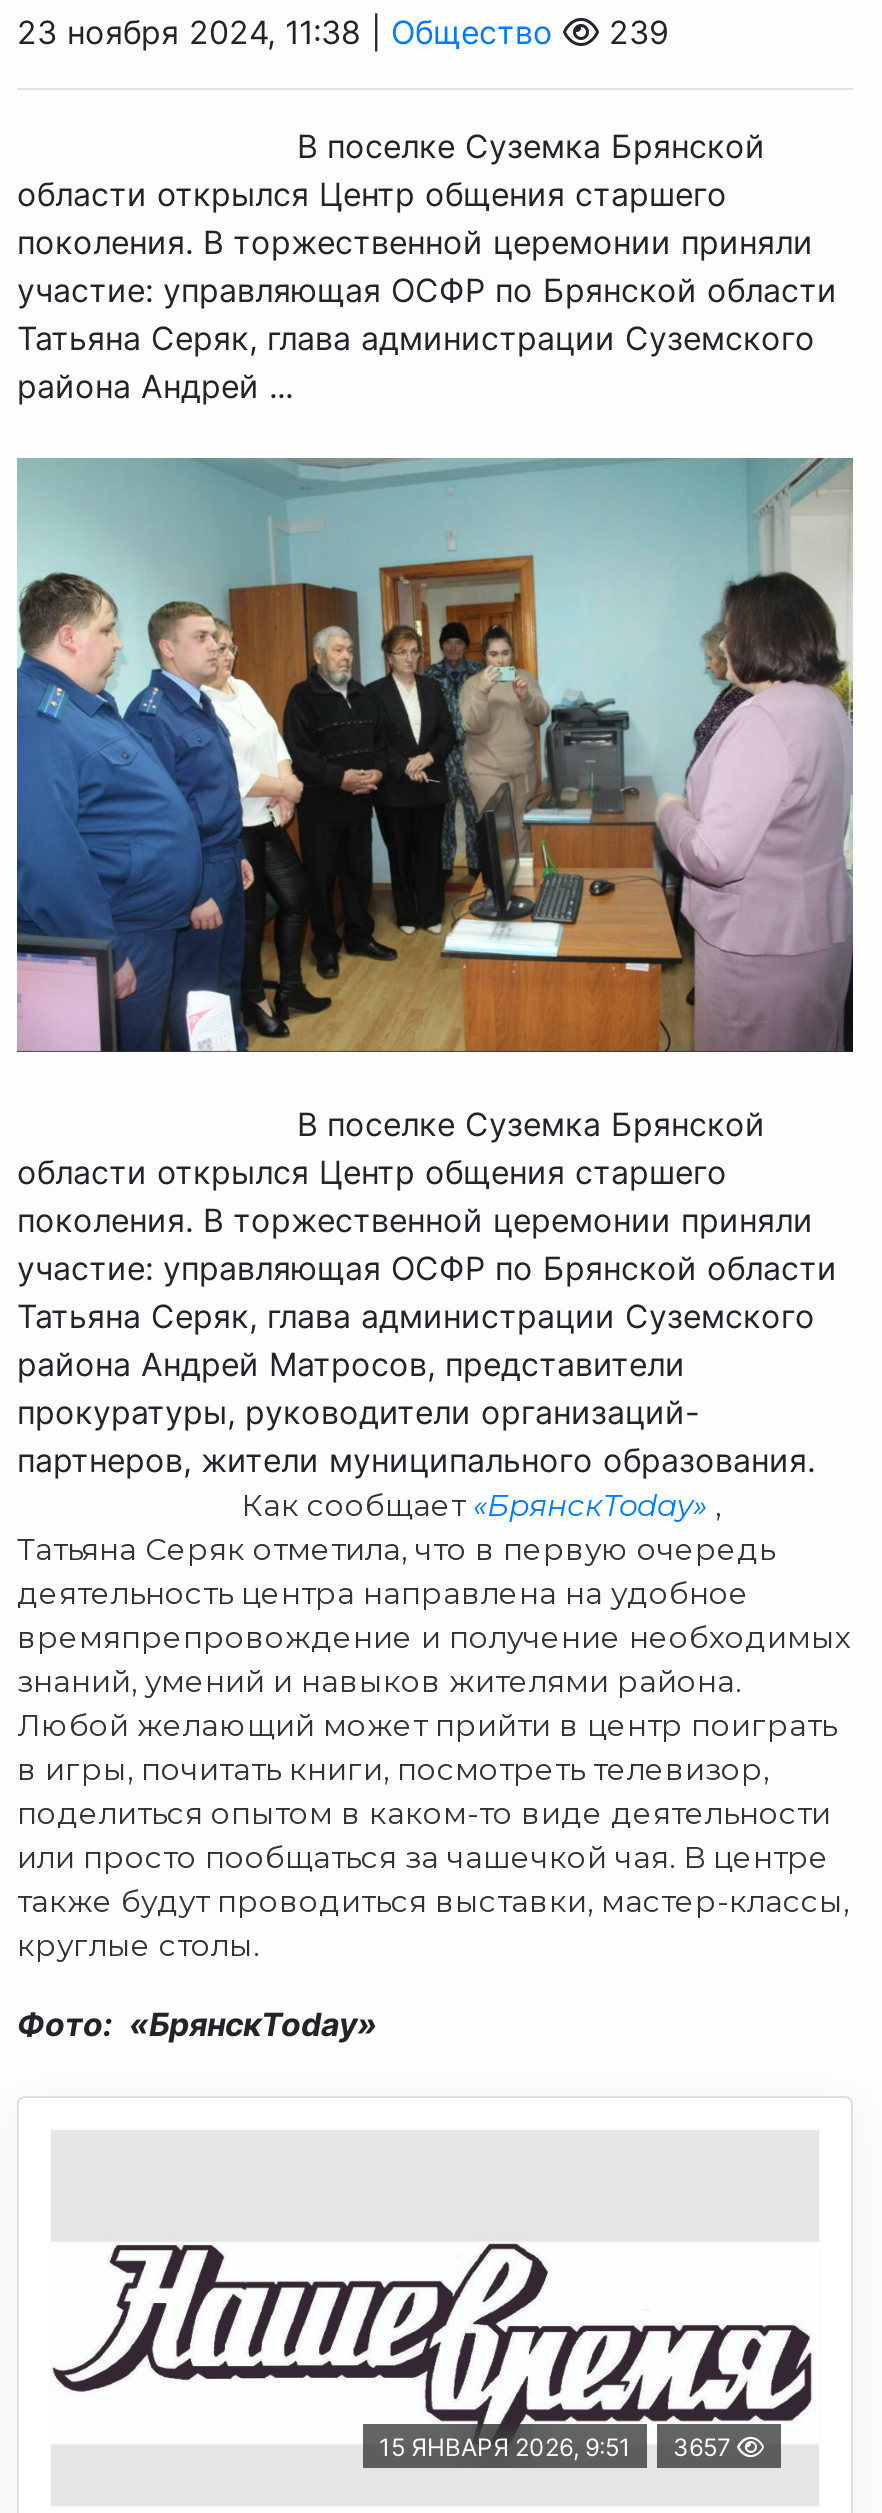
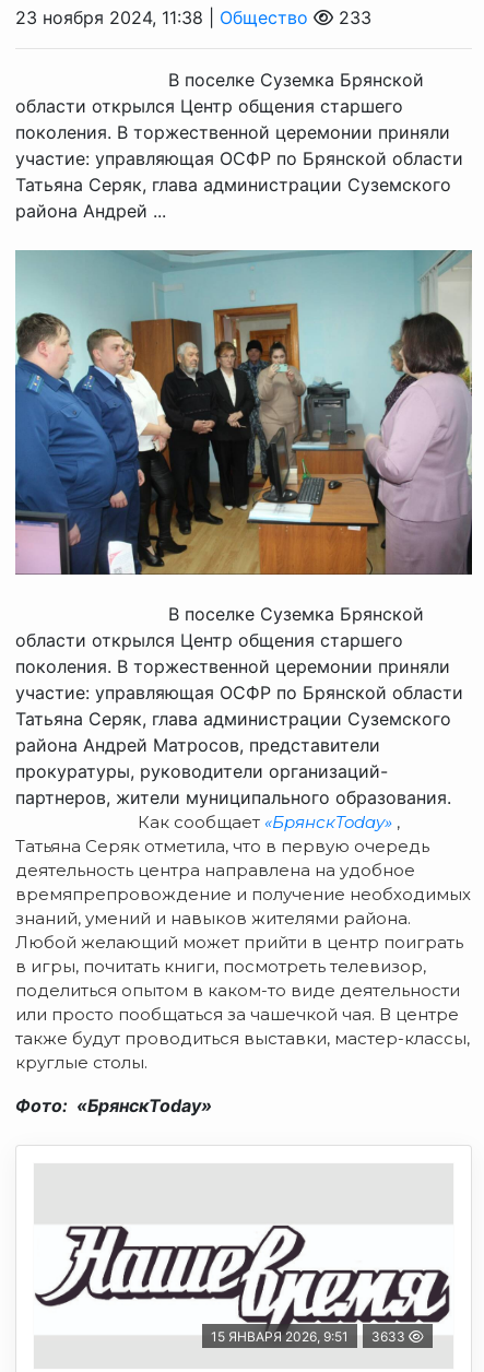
- 239
+ 233

- 15 ЯНВАРЯ 2026, 9:51 3657
+ 15 ЯНВАРЯ 2026, 9:51 3633
